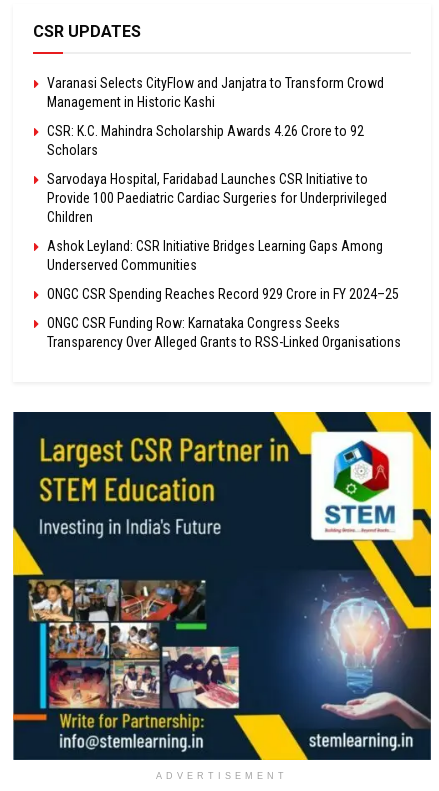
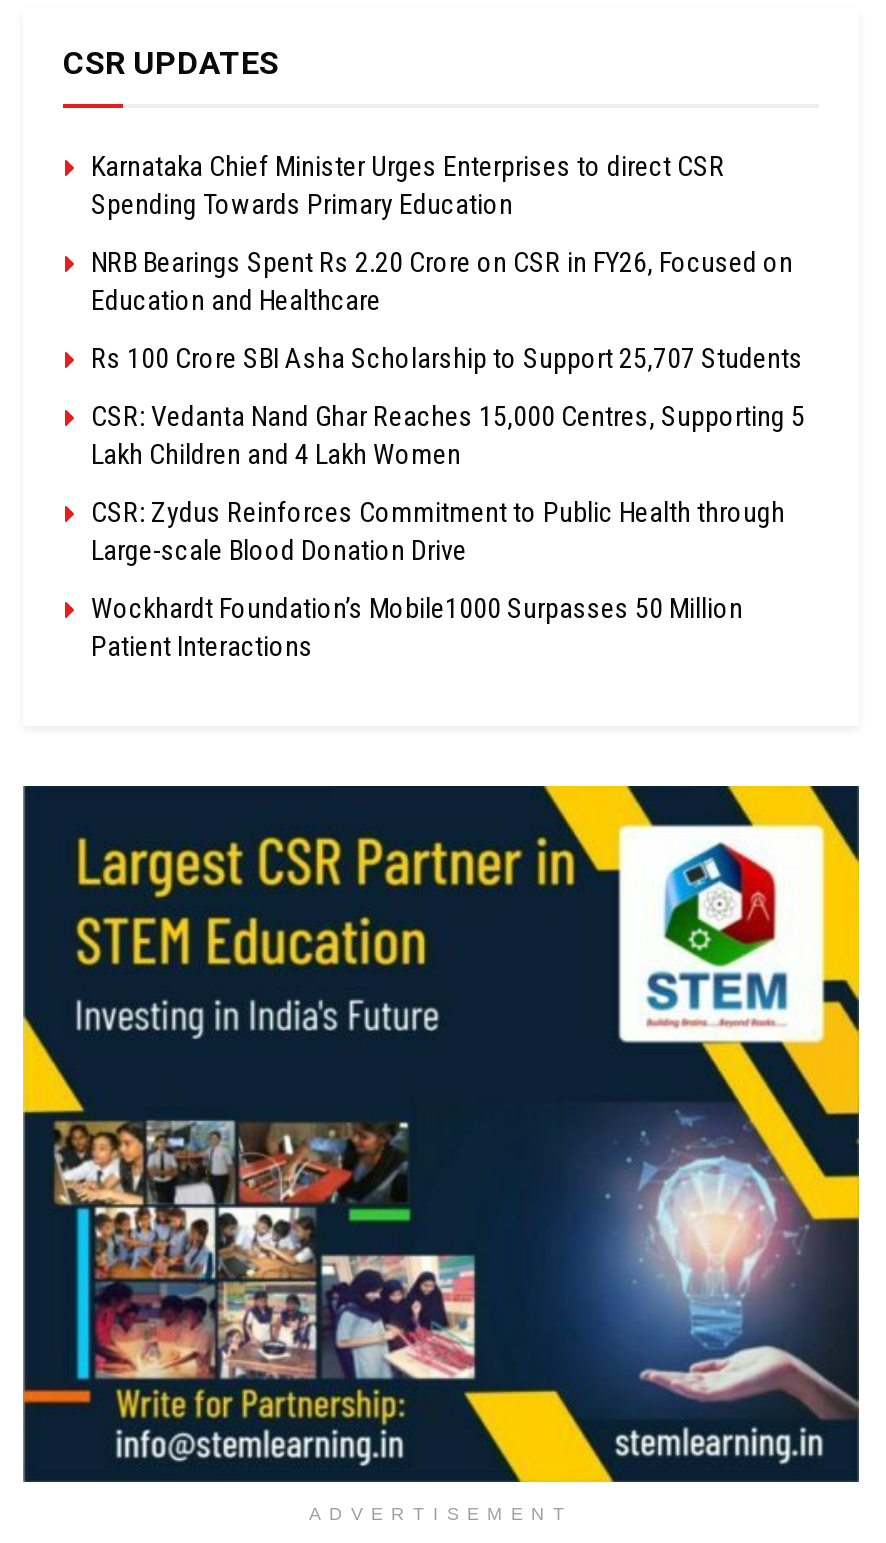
- Varanasi Selects CityFlow and Janjatra to Transform Crowd
- Management in Historic Kashi
+ Karnataka Chief Minister Urges Enterprises to direct CSR
+ Spending Towards Primary Education

- CSR: K.C. Mahindra Scholarship Awards ₹4.26 Crore to 92
- Scholars
+ NRB Bearings Spent Rs 2.20 Crore on CSR in FY26, Focused on
+ Education and Healthcare

- Sarvodaya Hospital, Faridabad Launches CSR Initiative to
- Provide 100 Paediatric Cardiac Surgeries for Underprivileged
- Children
+ Rs 100 Crore SBI Asha Scholarship to Support 25,707 Students

- Ashok Leyland: CSR Initiative Bridges Learning Gaps Among
- Underserved Communities
+ CSR: Vedanta Nand Ghar Reaches 15,000 Centres, Supporting 5
+ Lakh Children and 4 Lakh Women

- ONGC CSR Spending Reaches Record ₹929 Crore in FY 2024–25
+ CSR: Zydus Reinforces Commitment to Public Health through
+ Large-scale Blood Donation Drive

- ONGC CSR Funding Row: Karnataka Congress Seeks
- Transparency Over Alleged Grants to RSS-Linked Organisations
+ Wockhardt Foundation’s Mobile1000 Surpasses 50 Million
+ Patient Interactions
